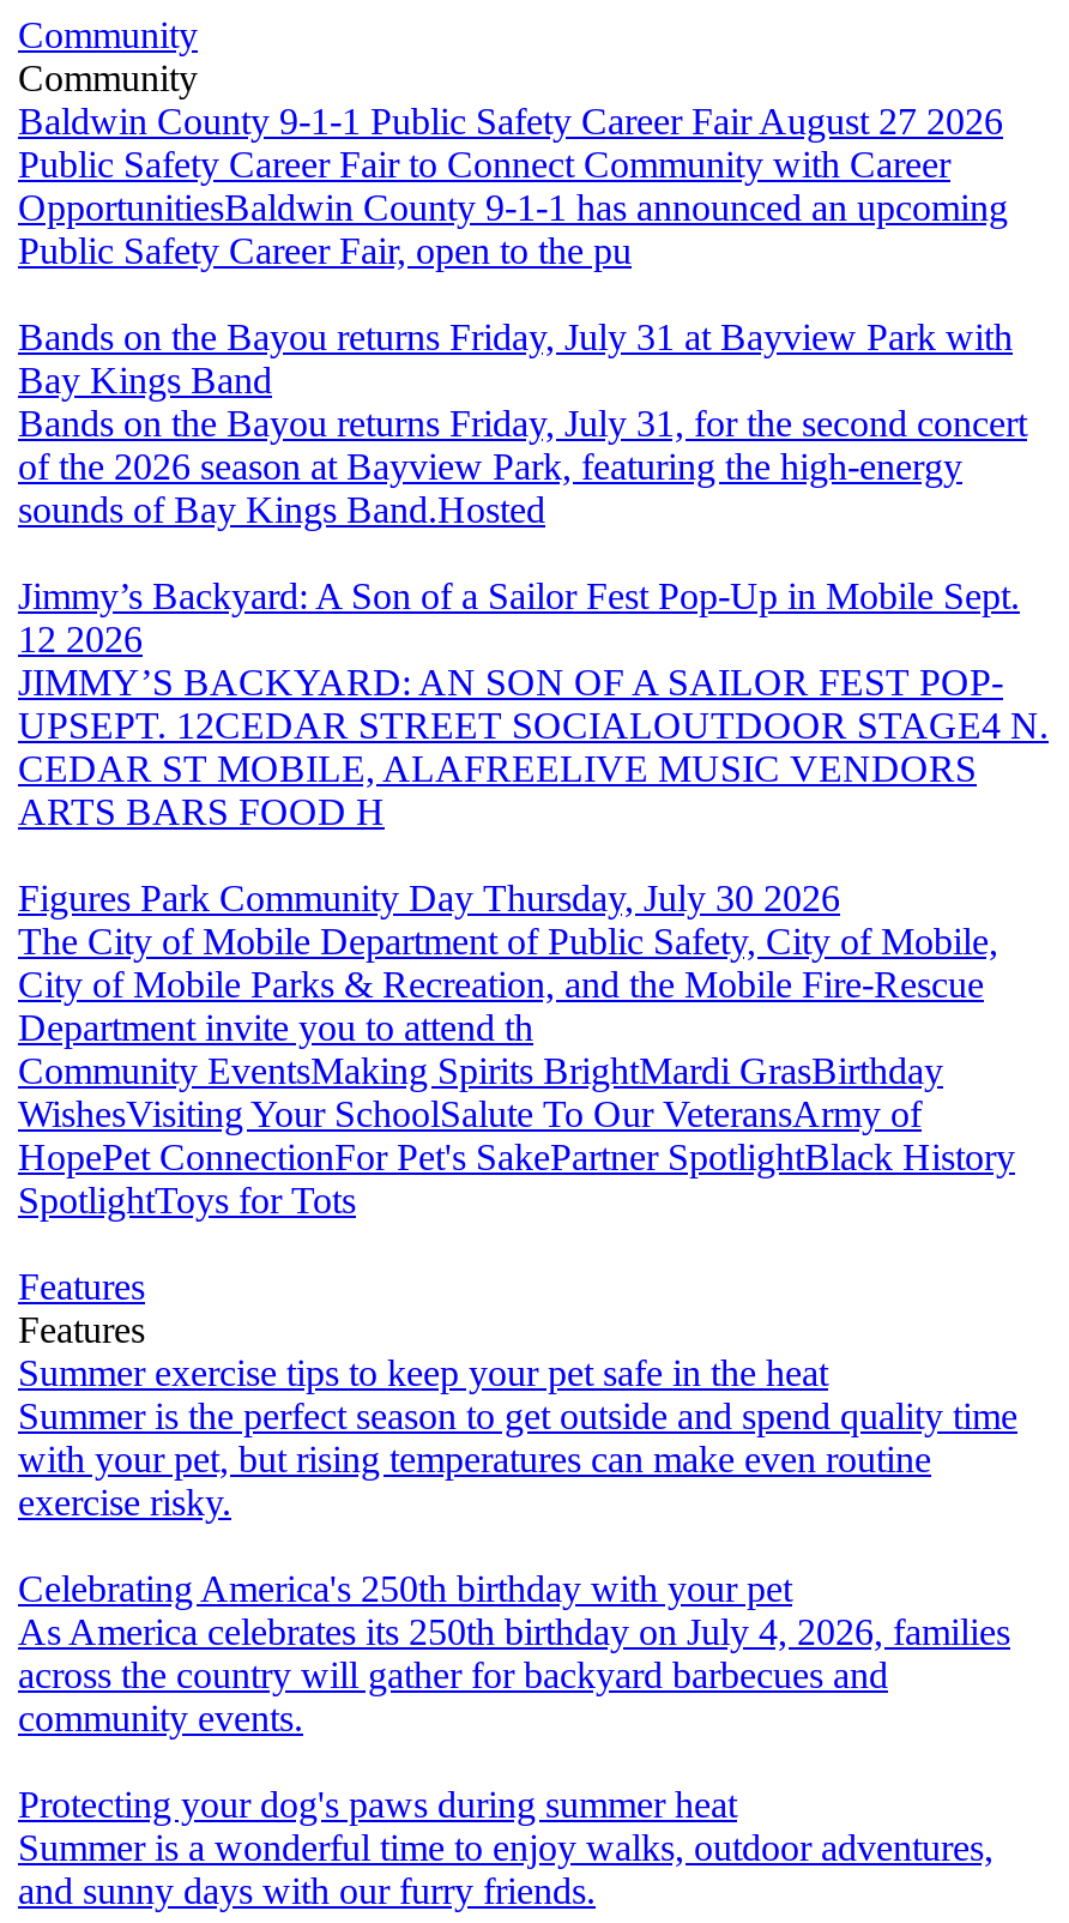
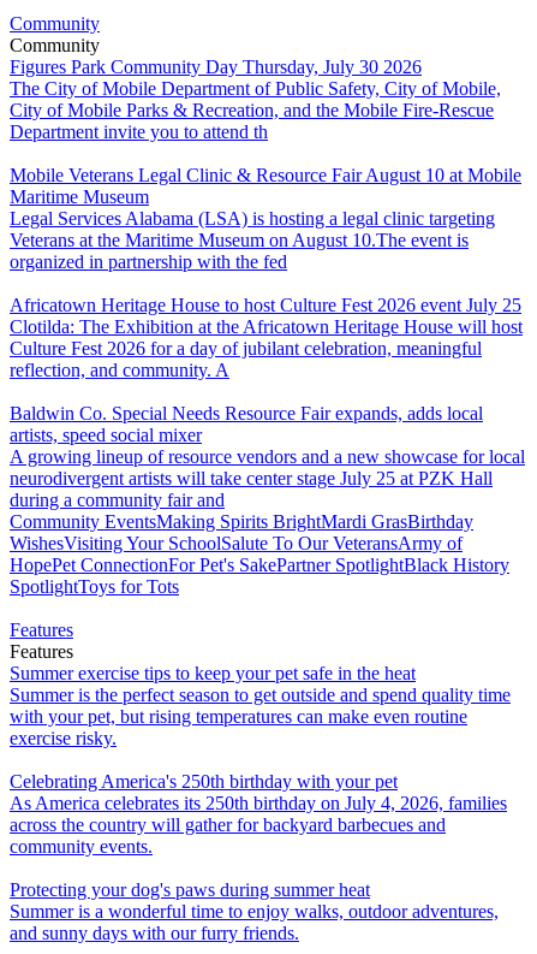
- Baldwin County 9-1-1 Public Safety Career Fair August 27 2026
- Public Safety Career Fair to Connect Community with Career
- OpportunitiesBaldwin County 9-1-1 has announced an upcoming
- Public Safety Career Fair, open to the pu
- Bands on the Bayou returns Friday, July 31 at Bayview Park with
- Bay Kings Band
- Bands on the Bayou returns Friday, July 31, for the second concert
- of the 2026 season at Bayview Park, featuring the high-energy
- sounds of Bay Kings Band.Hosted
- Jimmy’s Backyard: A Son of a Sailor Fest Pop-Up in Mobile Sept.
- 12 2026
- JIMMY’S BACKYARD: AN SON OF A SAILOR FEST POP-
- UPSEPT. 12CEDAR STREET SOCIALOUTDOOR STAGE4 N.
- CEDAR ST MOBILE, ALAFREELIVE MUSIC VENDORS
- ARTS BARS FOOD H

moved up: Figures Park Community Day Thursday, July 30 2026 | The City of Mobile Department of Public Safety, City of Mobile, | City of Mobile Parks & Recreation, and the Mobile Fire-Rescue | Department invite you to attend th

+ Mobile Veterans Legal Clinic & Resource Fair August 10 at Mobile
+ Maritime Museum
+ Legal Services Alabama (LSA) is hosting a legal clinic targeting
+ Veterans at the Maritime Museum on August 10.The event is
+ organized in partnership with the fed
+ Africatown Heritage House to host Culture Fest 2026 event July 25
+ Clotilda: The Exhibition at the Africatown Heritage House will host
+ Culture Fest 2026 for a day of jubilant celebration, meaningful
+ reflection, and community. A
+ Baldwin Co. Special Needs Resource Fair expands, adds local
+ artists, speed social mixer
+ A growing lineup of resource vendors and a new showcase for local
+ neurodivergent artists will take center stage July 25 at PZK Hall
+ during a community fair and
